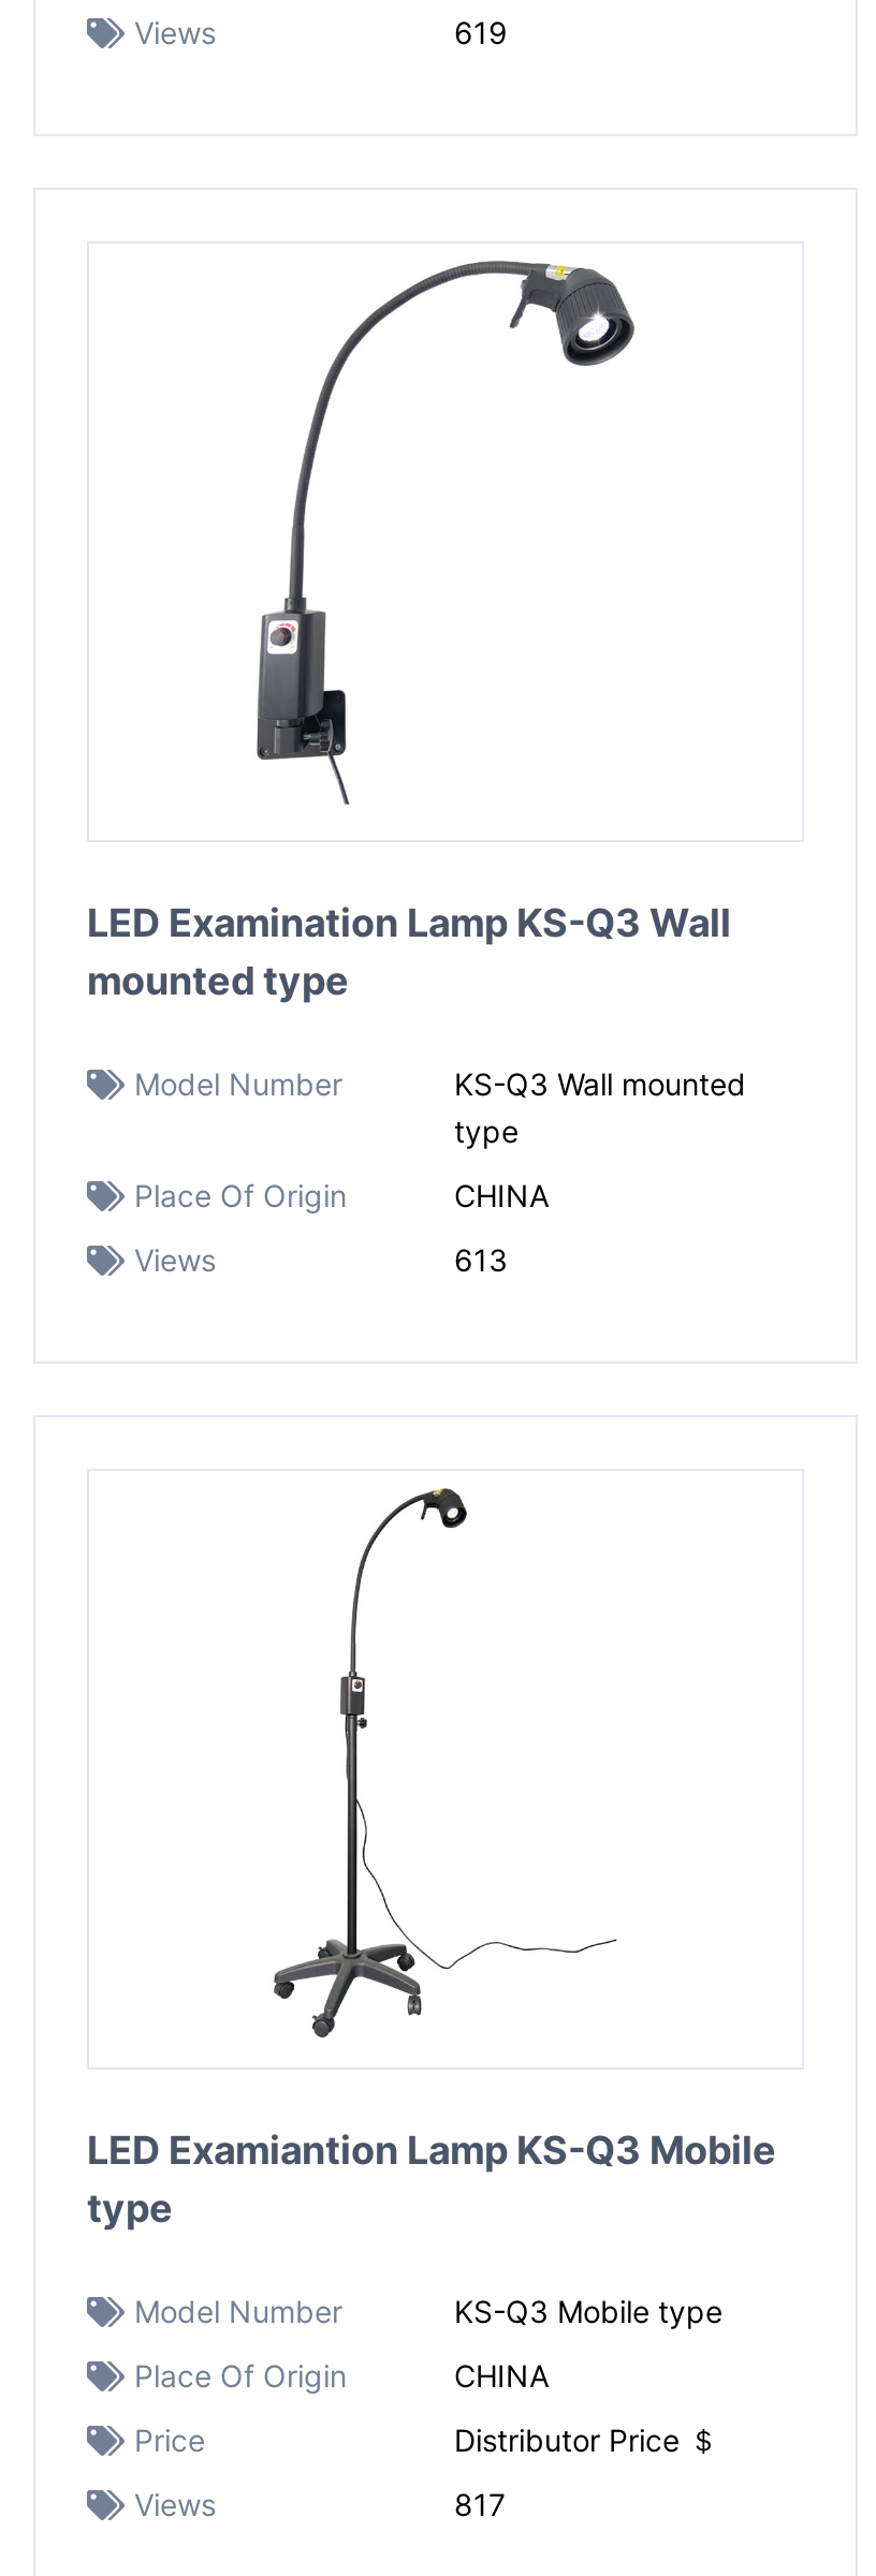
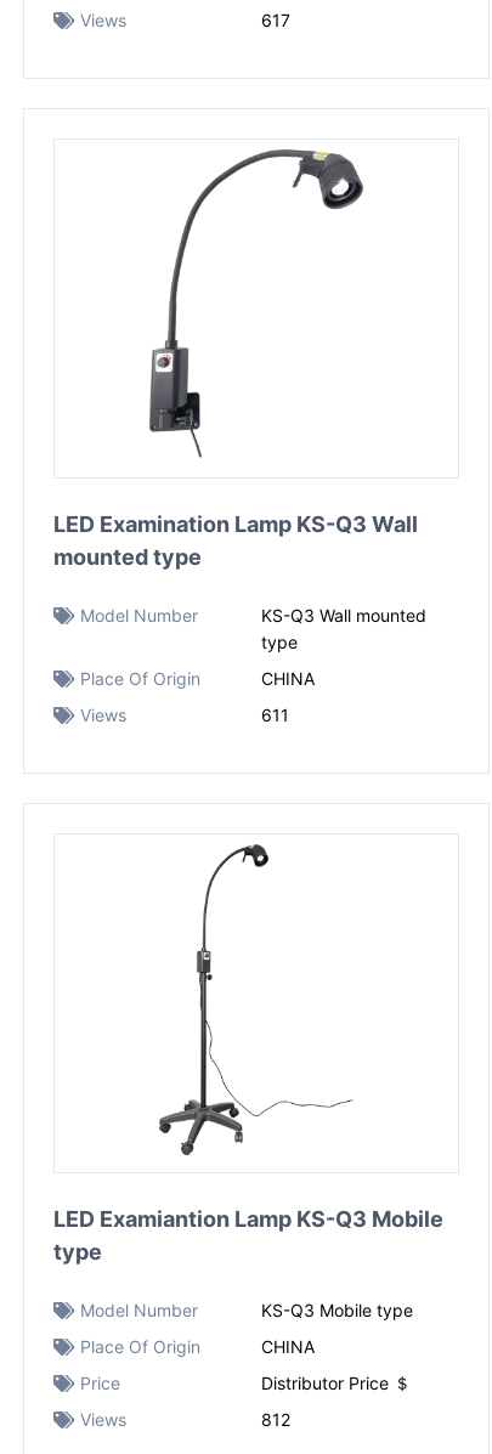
- 619
+ 617

- 613
+ 611

- 817
+ 812
